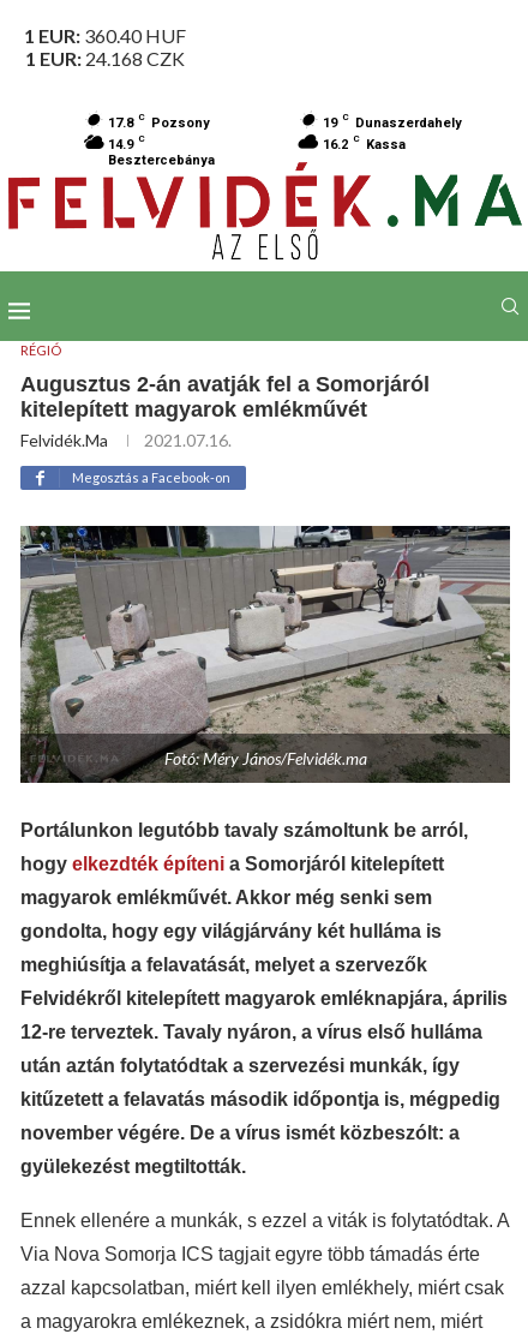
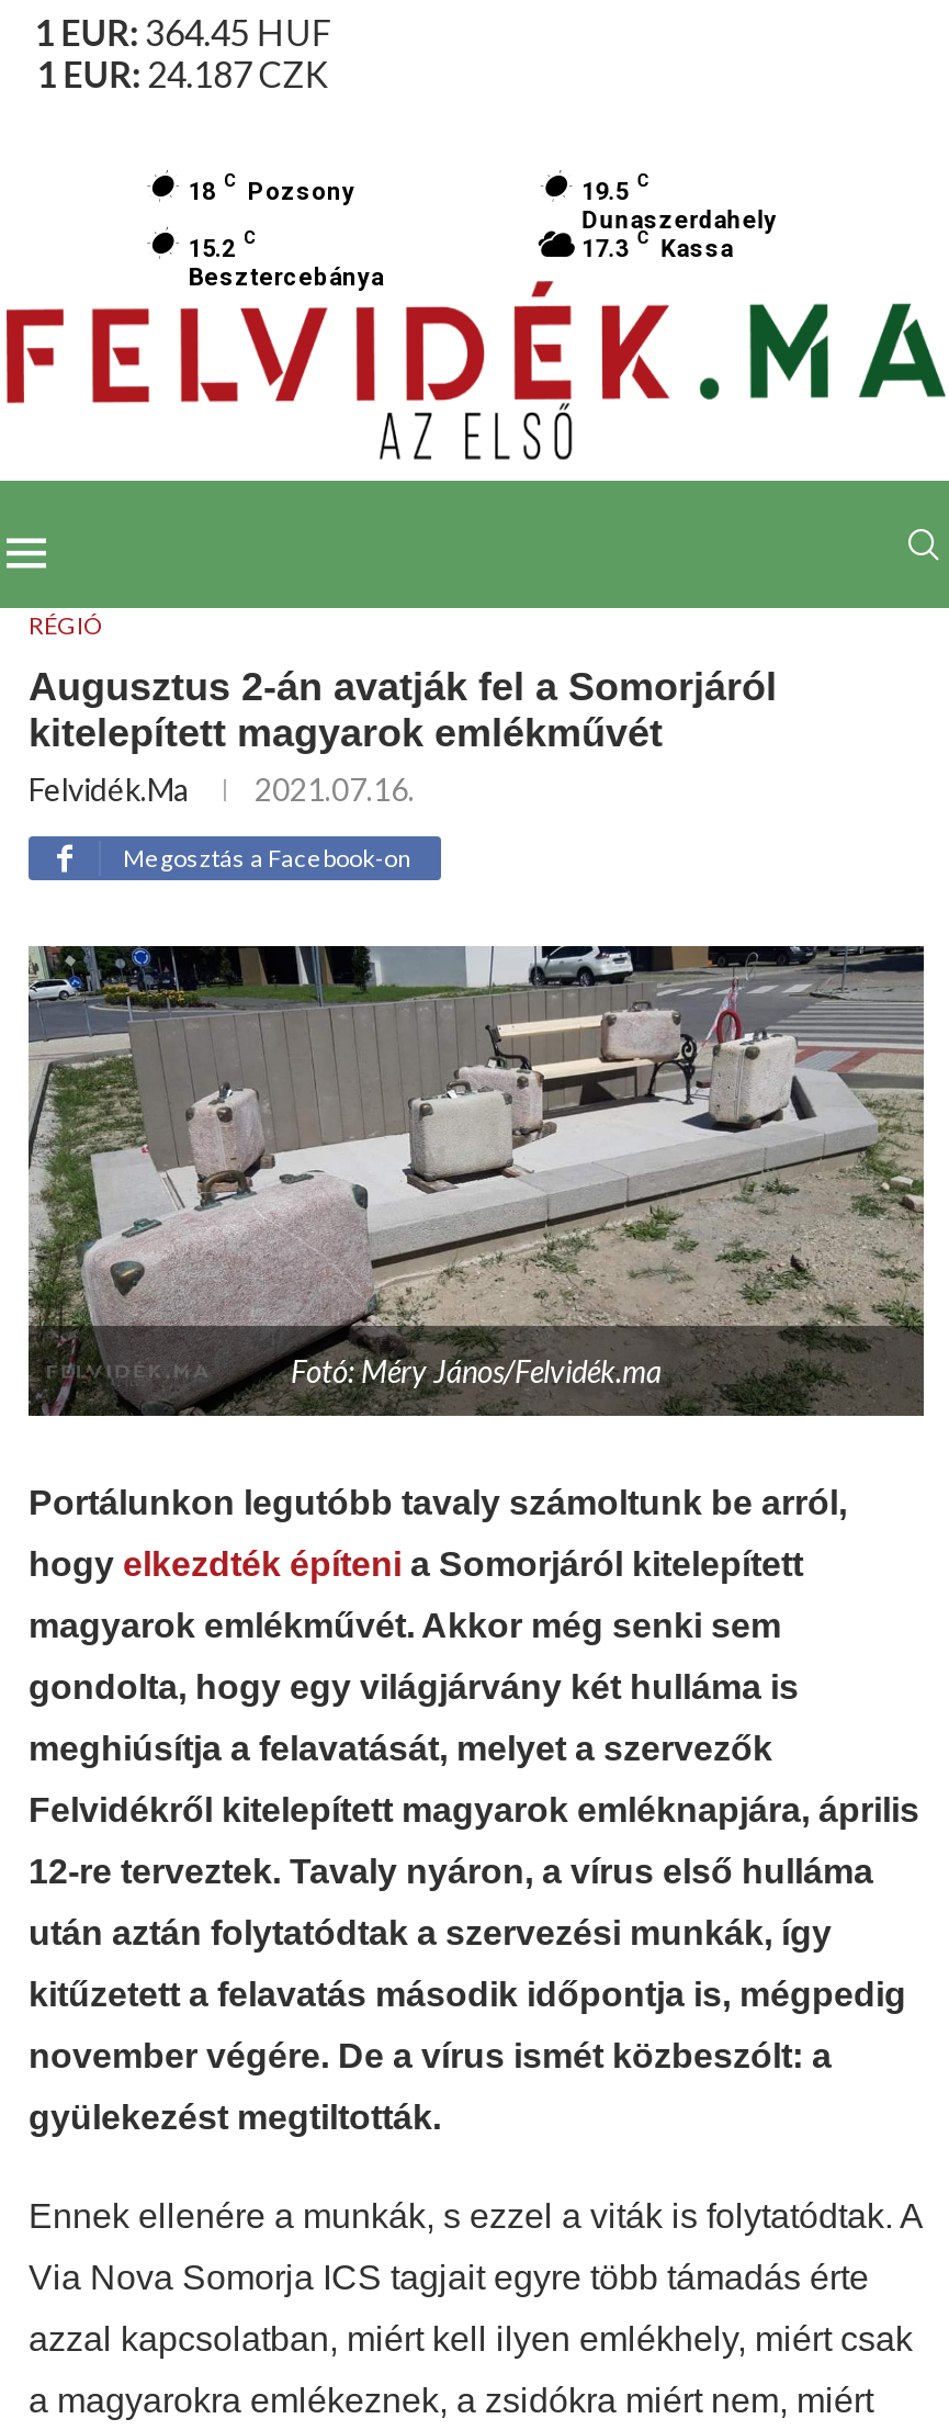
- 1 EUR: 360.40 HUF
- 1 EUR: 24.168 CZK
+ 1 EUR: 364.45 HUF
+ 1 EUR: 24.187 CZK

- 17.8 C Pozsony
- 19 C Dunaszerdahely
- 14.9 C
+ 18 C Pozsony
+ 19.5 C
+ Dunaszerdahely
+ 15.2 C

- 16.2 C Kassa
+ 17.3 C Kassa
